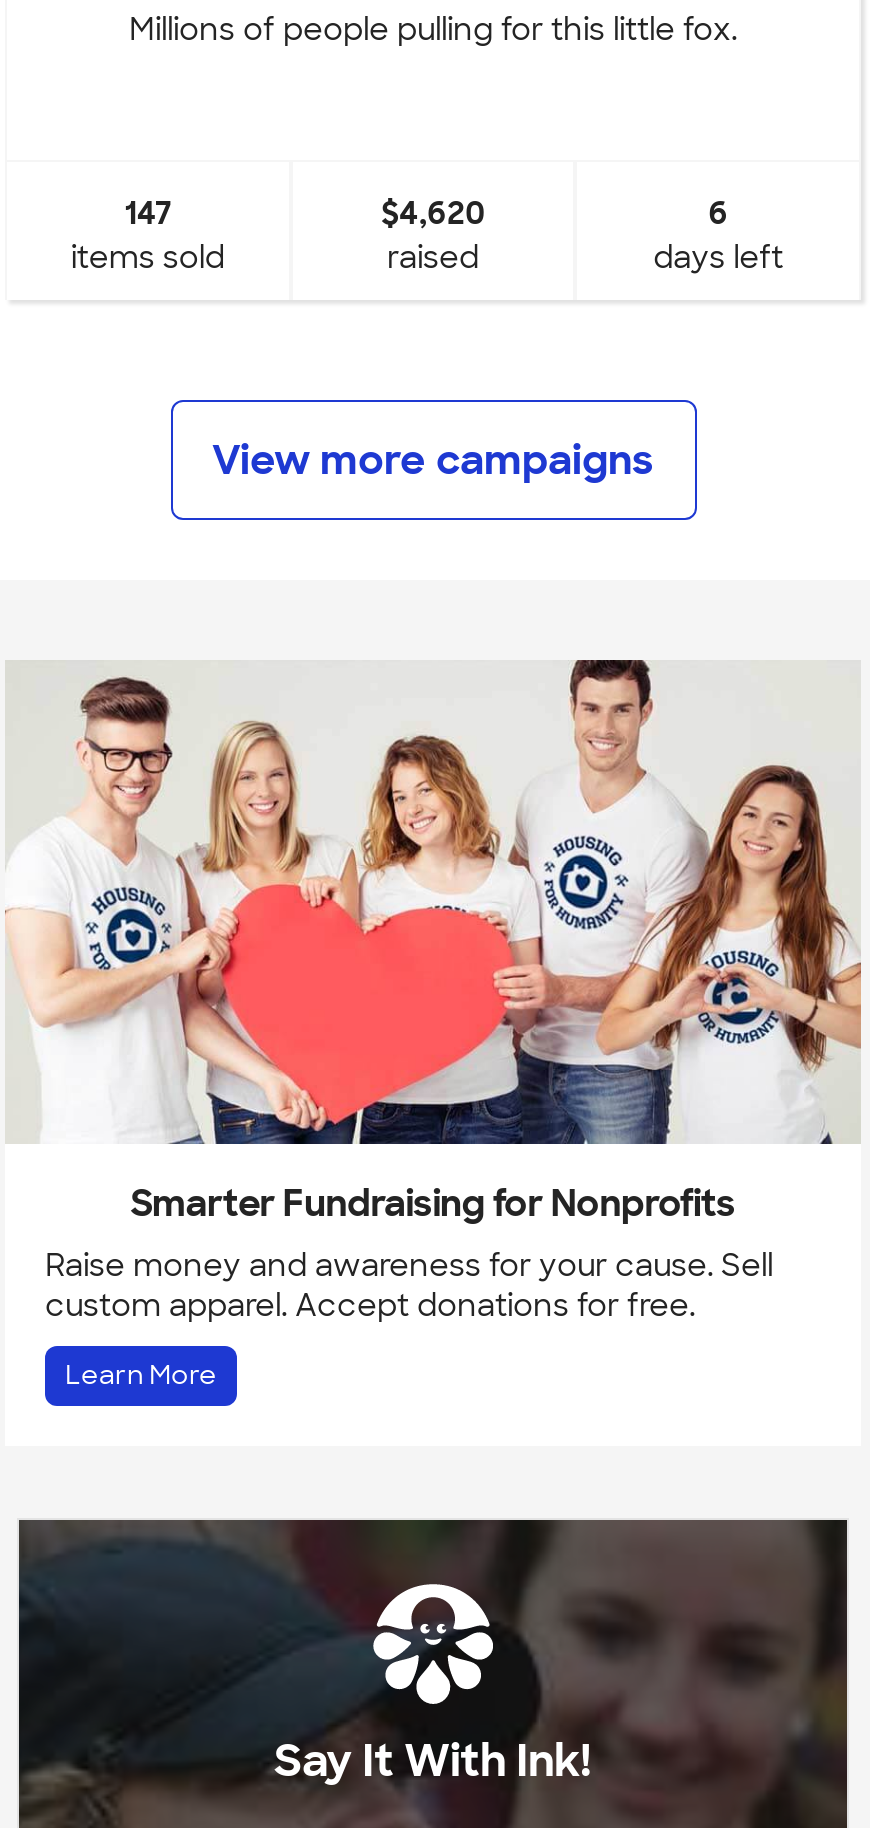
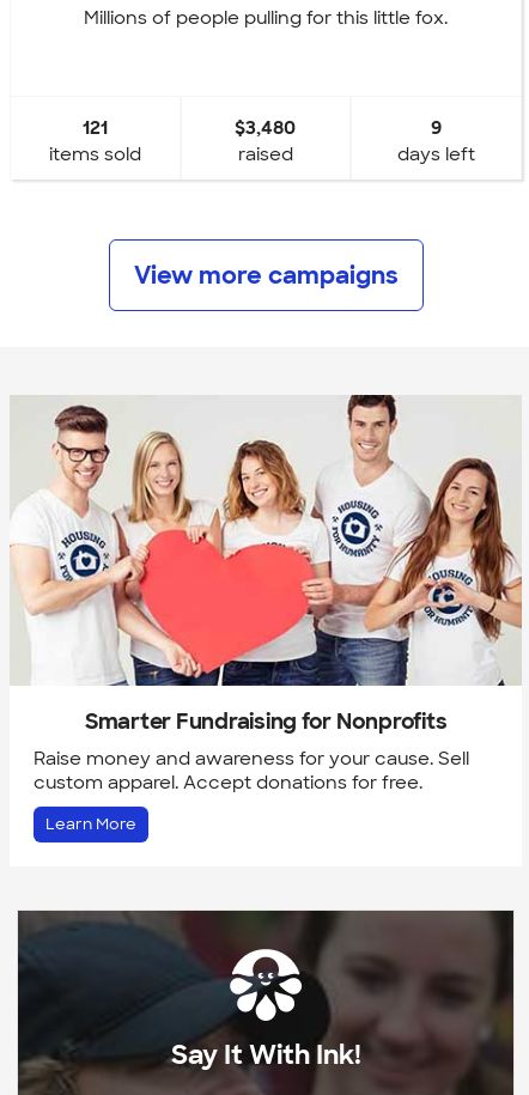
- 147
+ 121

- $4,620
+ $3,480

- 6
+ 9
